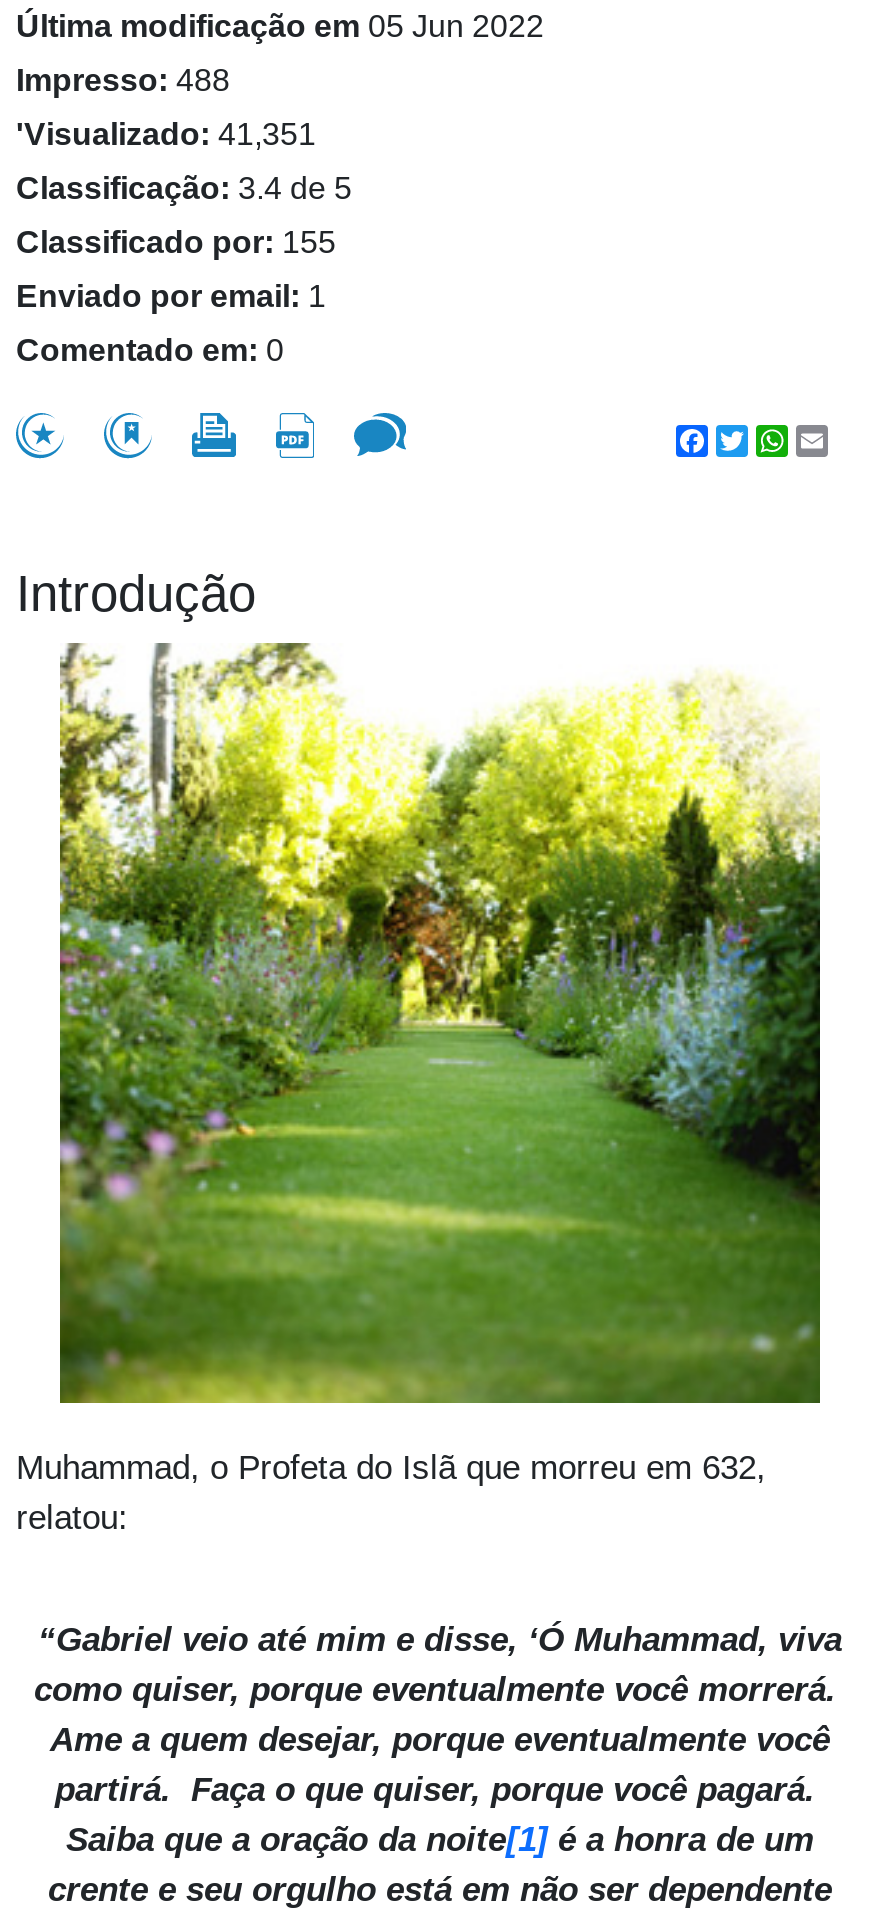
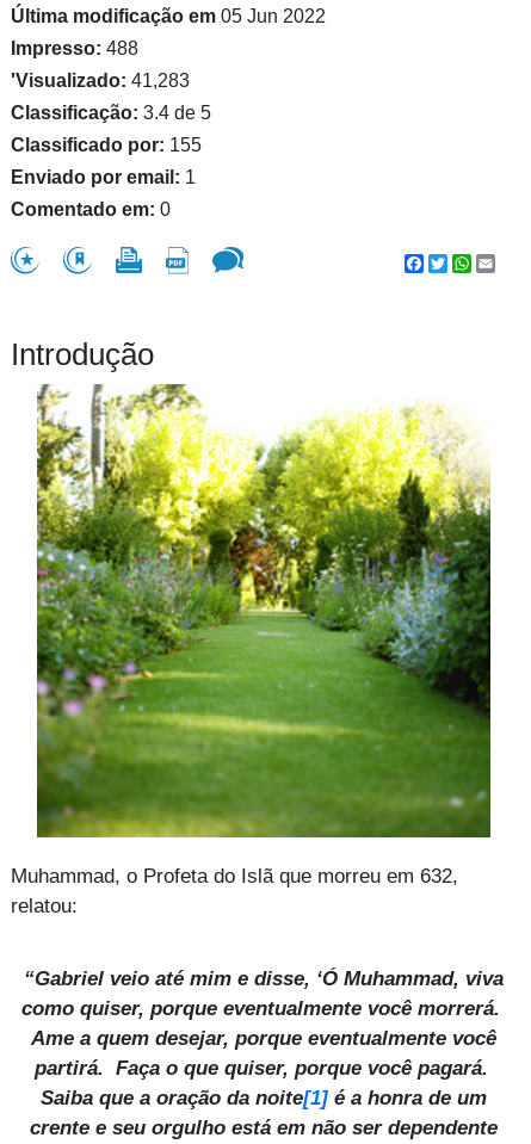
- 'Visualizado: 41,351
+ 'Visualizado: 41,283
